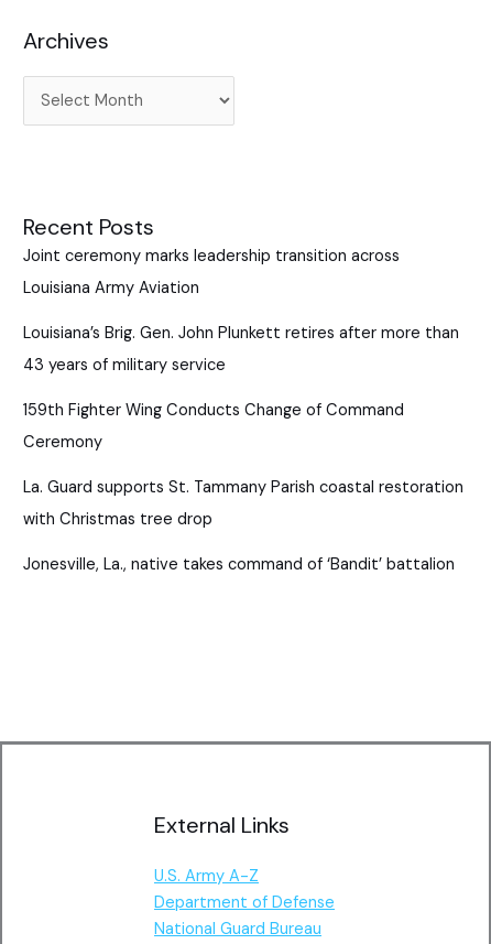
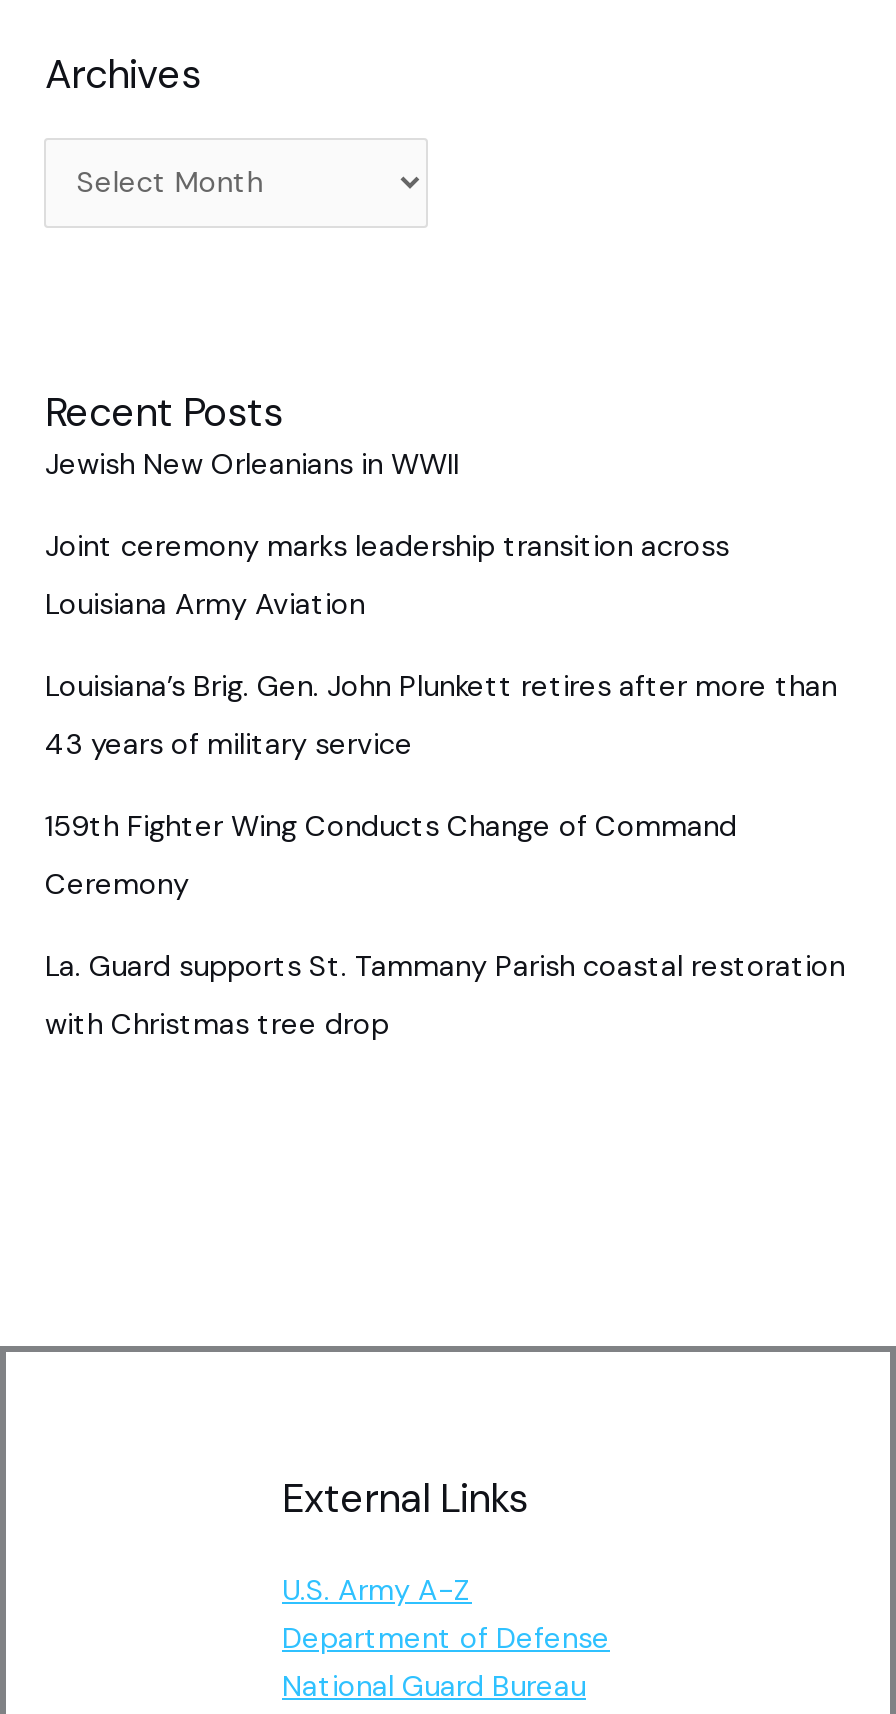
+ Jewish New Orleanians in WWII

moved down: Joint ceremony marks leadership transition across | Louisiana Army Aviation | Louisiana’s Brig. Gen. John Plunkett retires after more than | 43 years of military service | 159th Fighter Wing Conducts Change of Command | Ceremony | La. Guard supports St. Tammany Parish coastal restoration | with Christmas tree drop

- Jonesville, La., native takes command of ‘Bandit’ battalion
